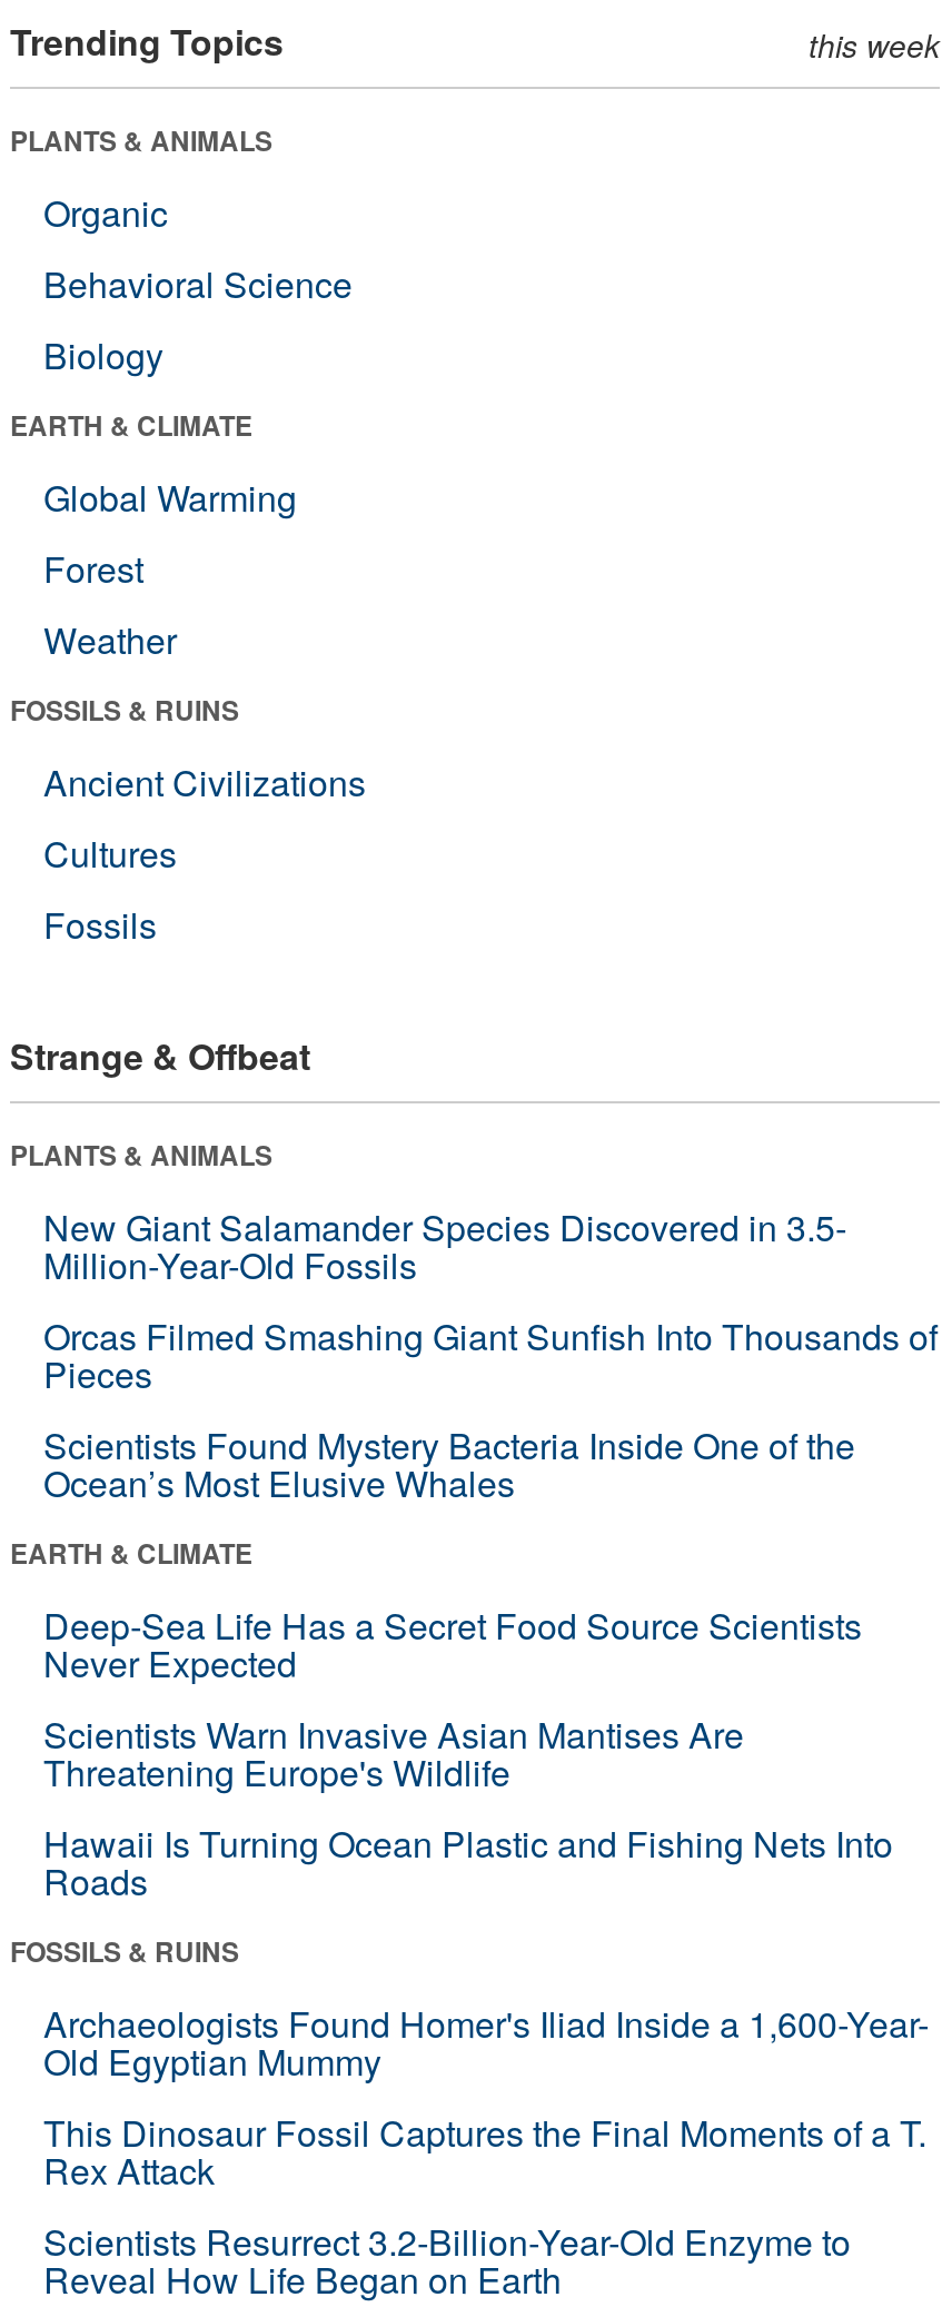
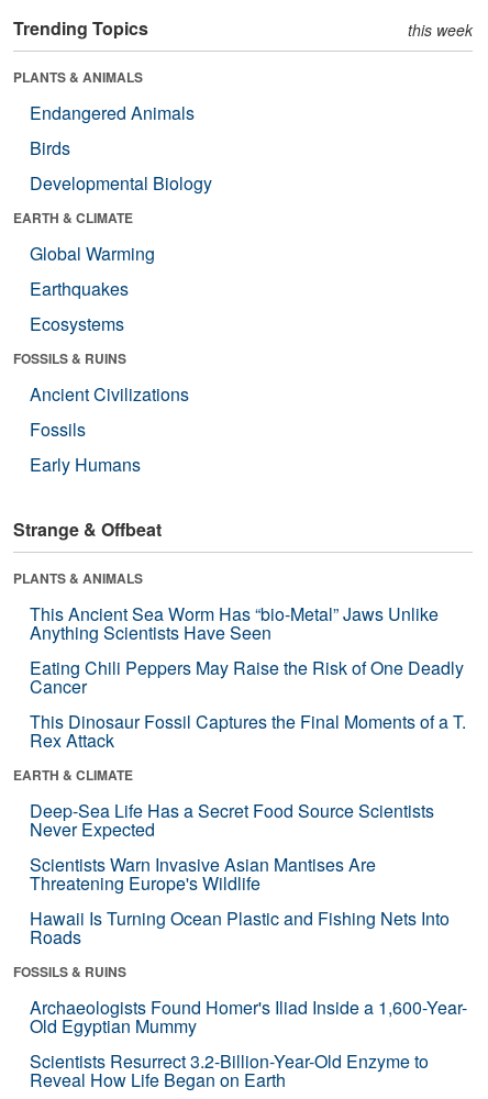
- Organic
- Behavioral Science
- Biology
+ Endangered Animals
+ Birds
+ Developmental Biology

- Forest
- Weather
+ Earthquakes
+ Ecosystems

- Cultures

+ Early Humans

- New Giant Salamander Species Discovered in 3.5-
- Million-Year-Old Fossils
- Orcas Filmed Smashing Giant Sunfish Into Thousands of
- Pieces
- Scientists Found Mystery Bacteria Inside One of the
- Ocean’s Most Elusive Whales
+ This Ancient Sea Worm Has “bio-Metal” Jaws Unlike
+ Anything Scientists Have Seen
+ Eating Chili Peppers May Raise the Risk of One Deadly
+ Cancer

moved up: This Dinosaur Fossil Captures the Final Moments of a T. | Rex Attack
